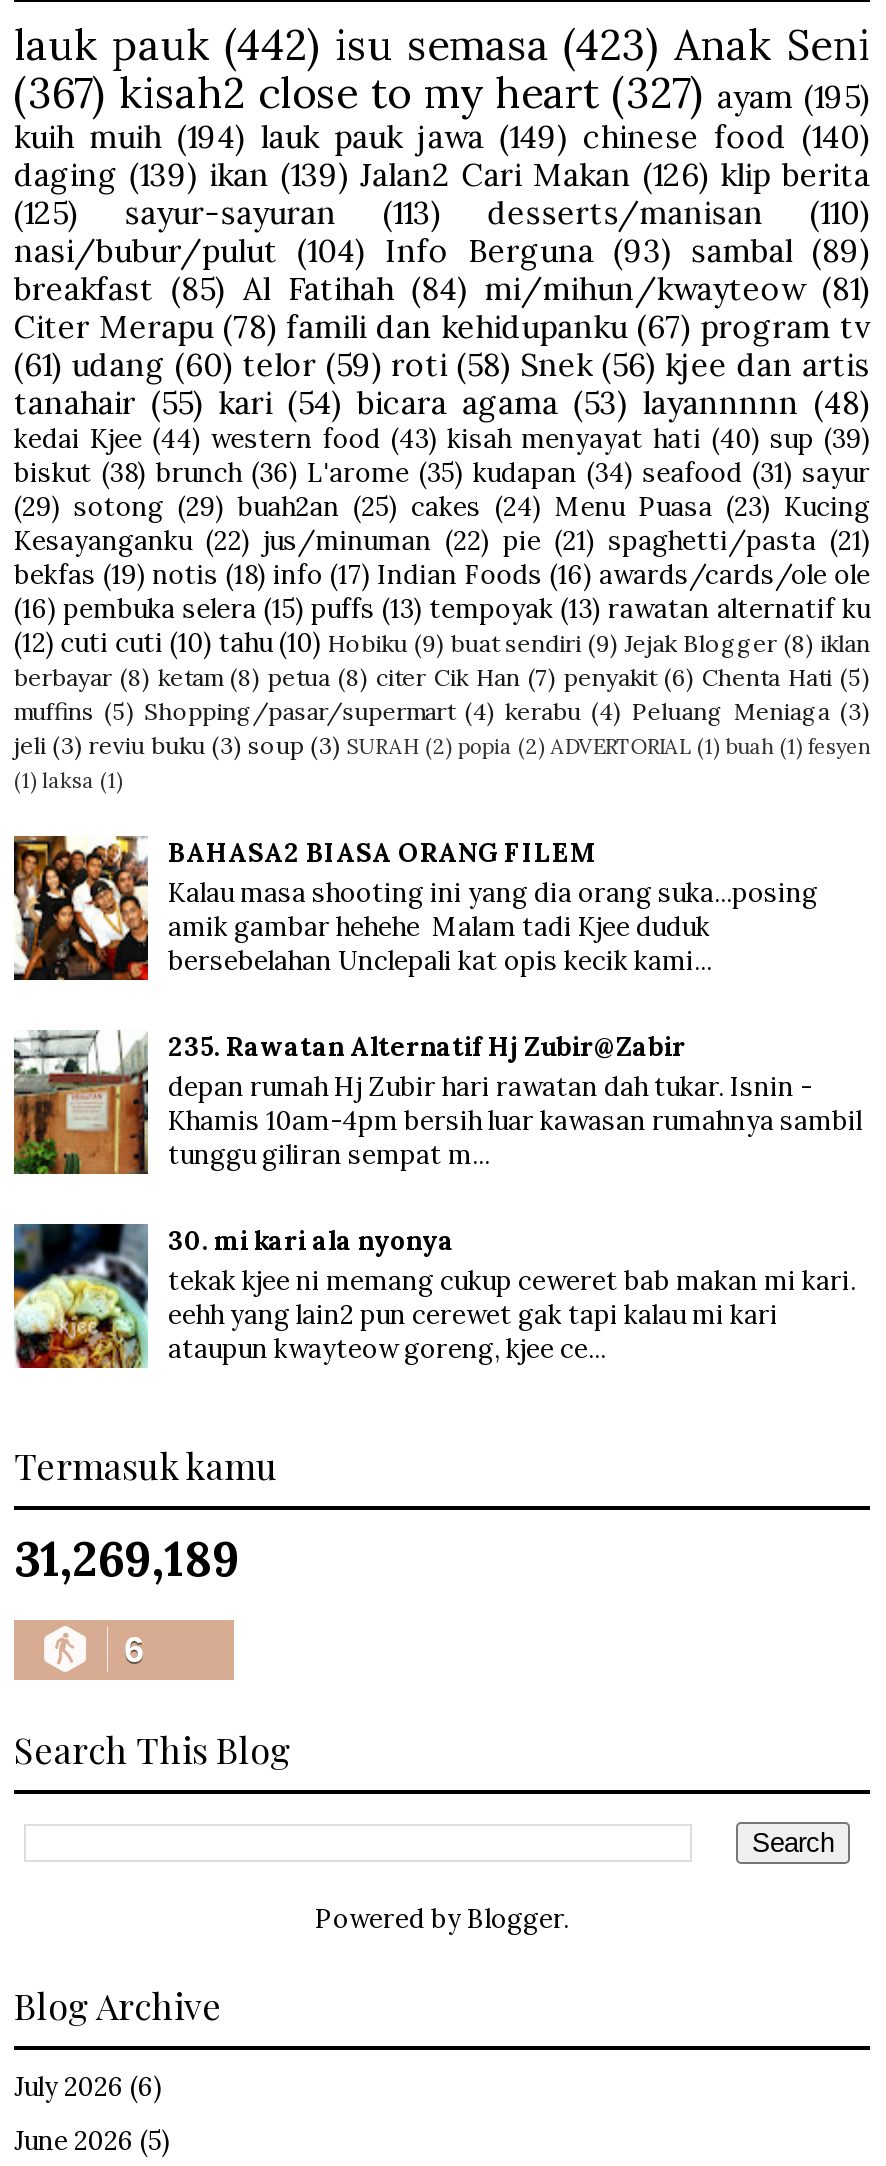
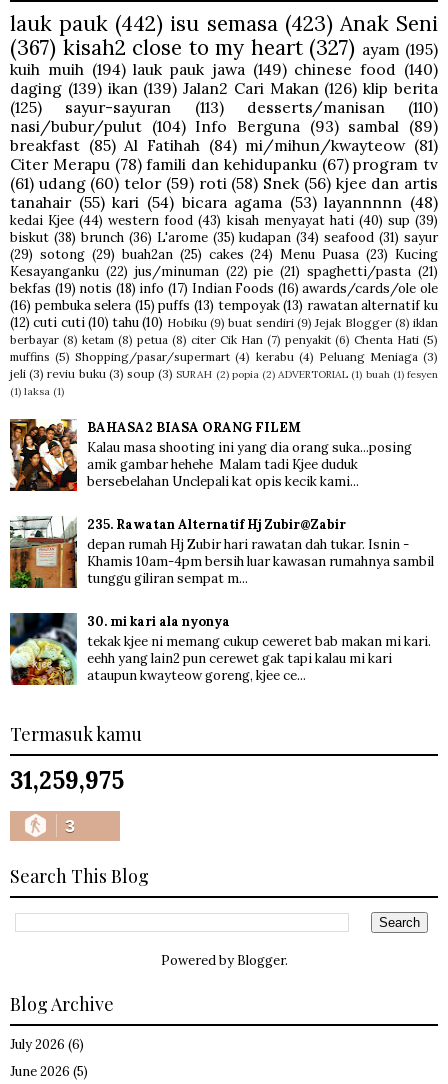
- 31,269,189
+ 31,259,975

- 6
+ 3
